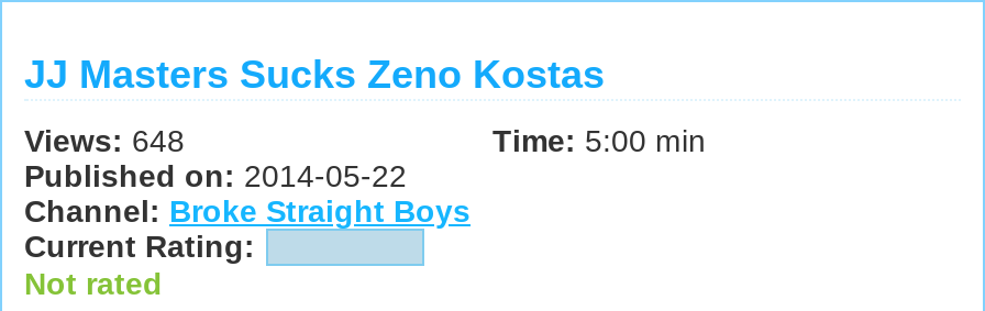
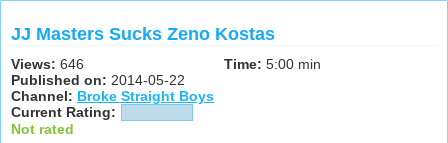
- Views: 648
+ Views: 646
